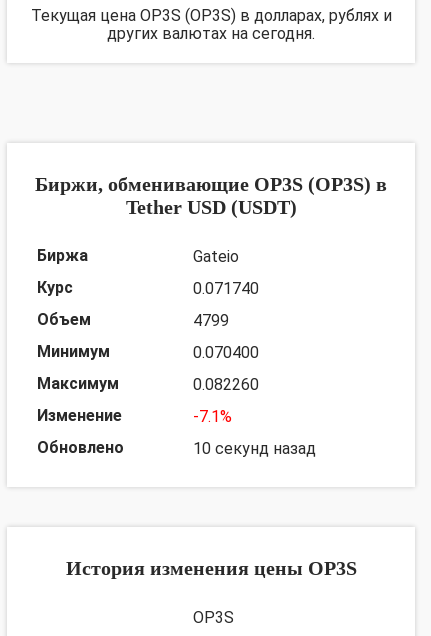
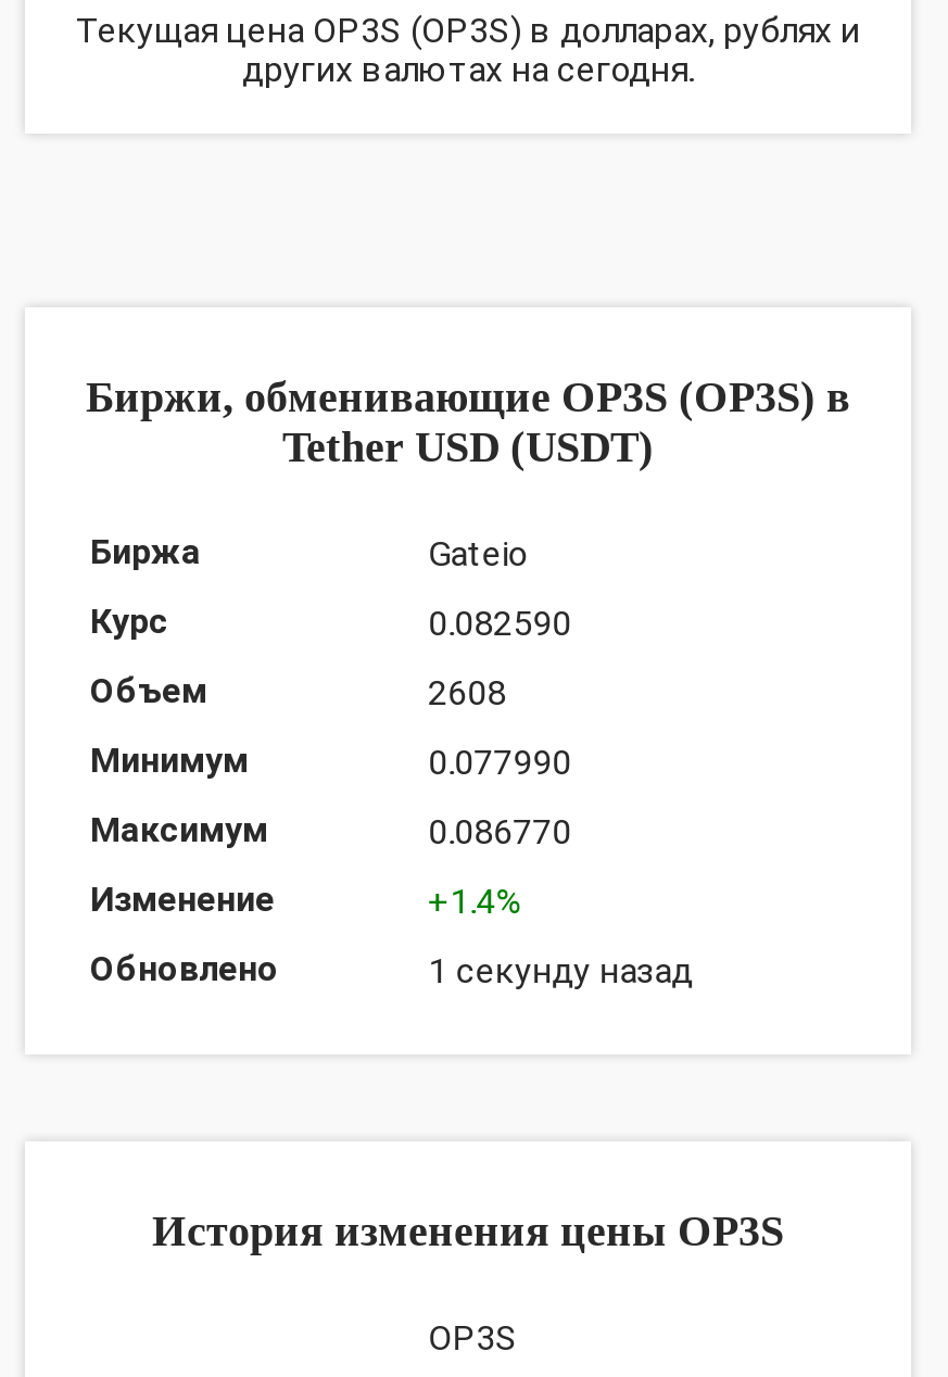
- 0.071740
+ 0.082590

- 4799
+ 2608

- 0.070400
+ 0.077990

- 0.082260
+ 0.086770

- -7.1%
+ +1.4%

- 10 секунд назад
+ 1 секунду назад
